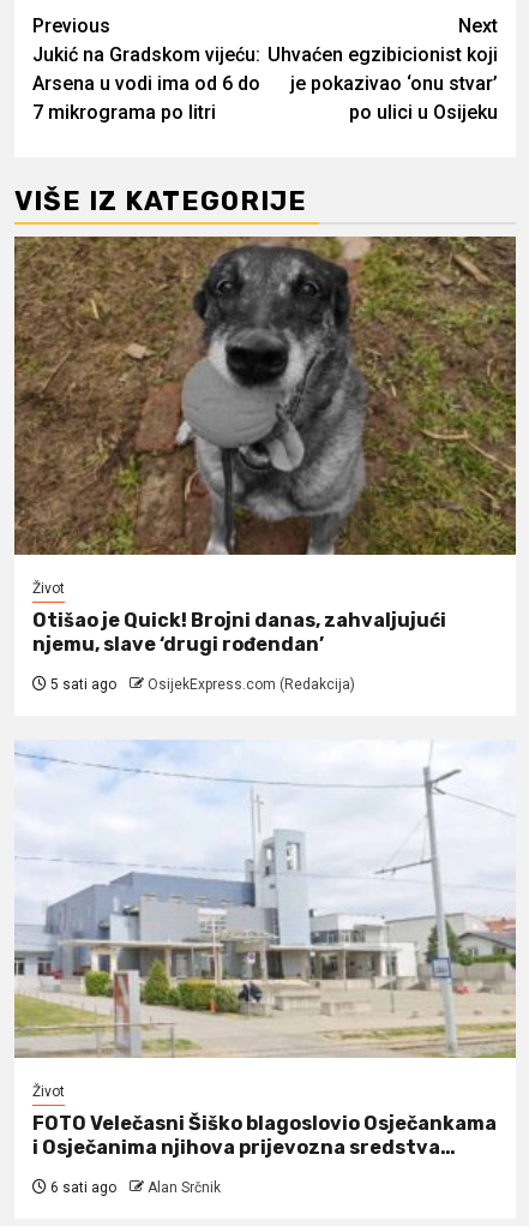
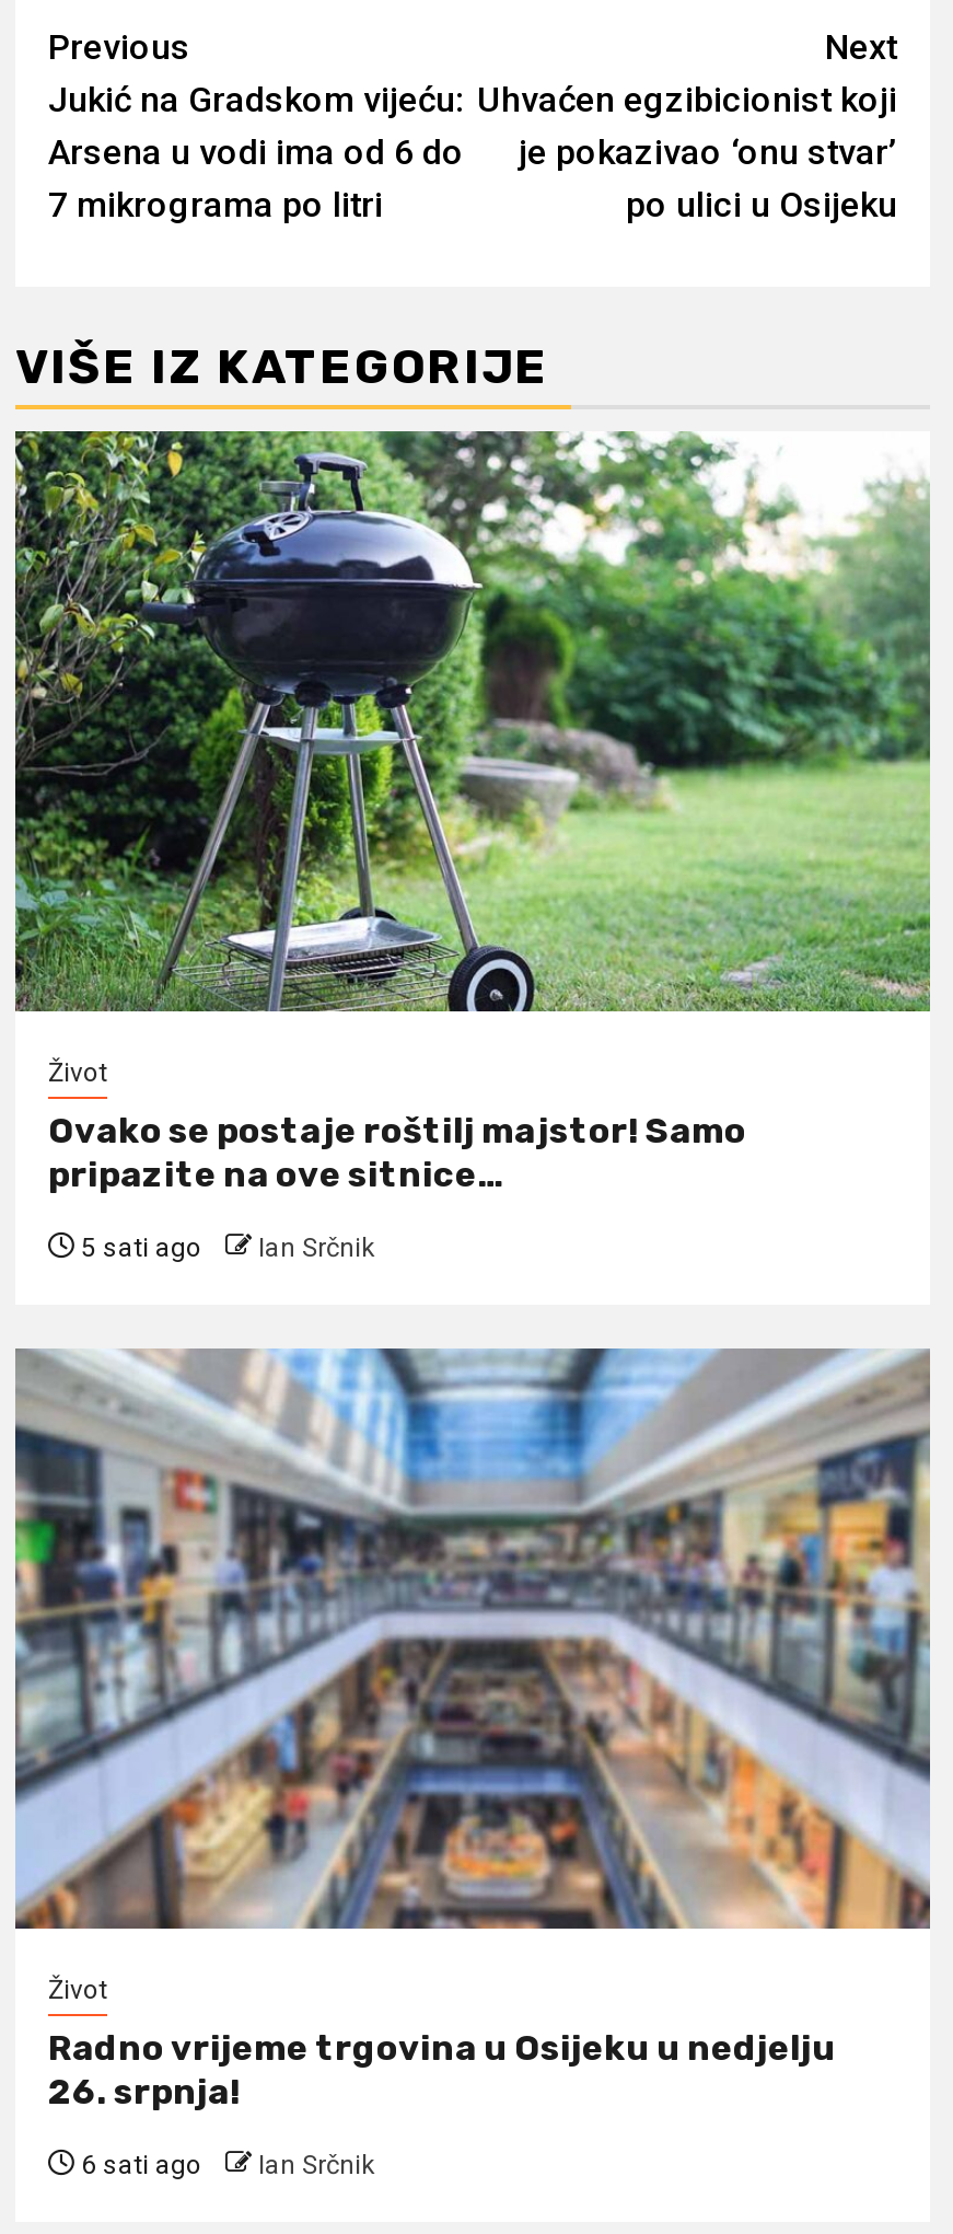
- [image]
+ [image]

- Otišao je Quick! Brojni danas, zahvaljujući
- njemu, slave ‘drugi rođendan’
+ Ovako se postaje roštilj majstor! Samo
+ pripazite na ove sitnice…

- OsijekExpress.com (Redakcija)
+ Ian Srčnik

- [image]
+ [image]

- FOTO Velečasni Šiško blagoslovio Osječankama
- i Osječanima njihova prijevozna sredstva…
+ Radno vrijeme trgovina u Osijeku u nedjelju
+ 26. srpnja!

- Alan Srčnik
+ Ian Srčnik
